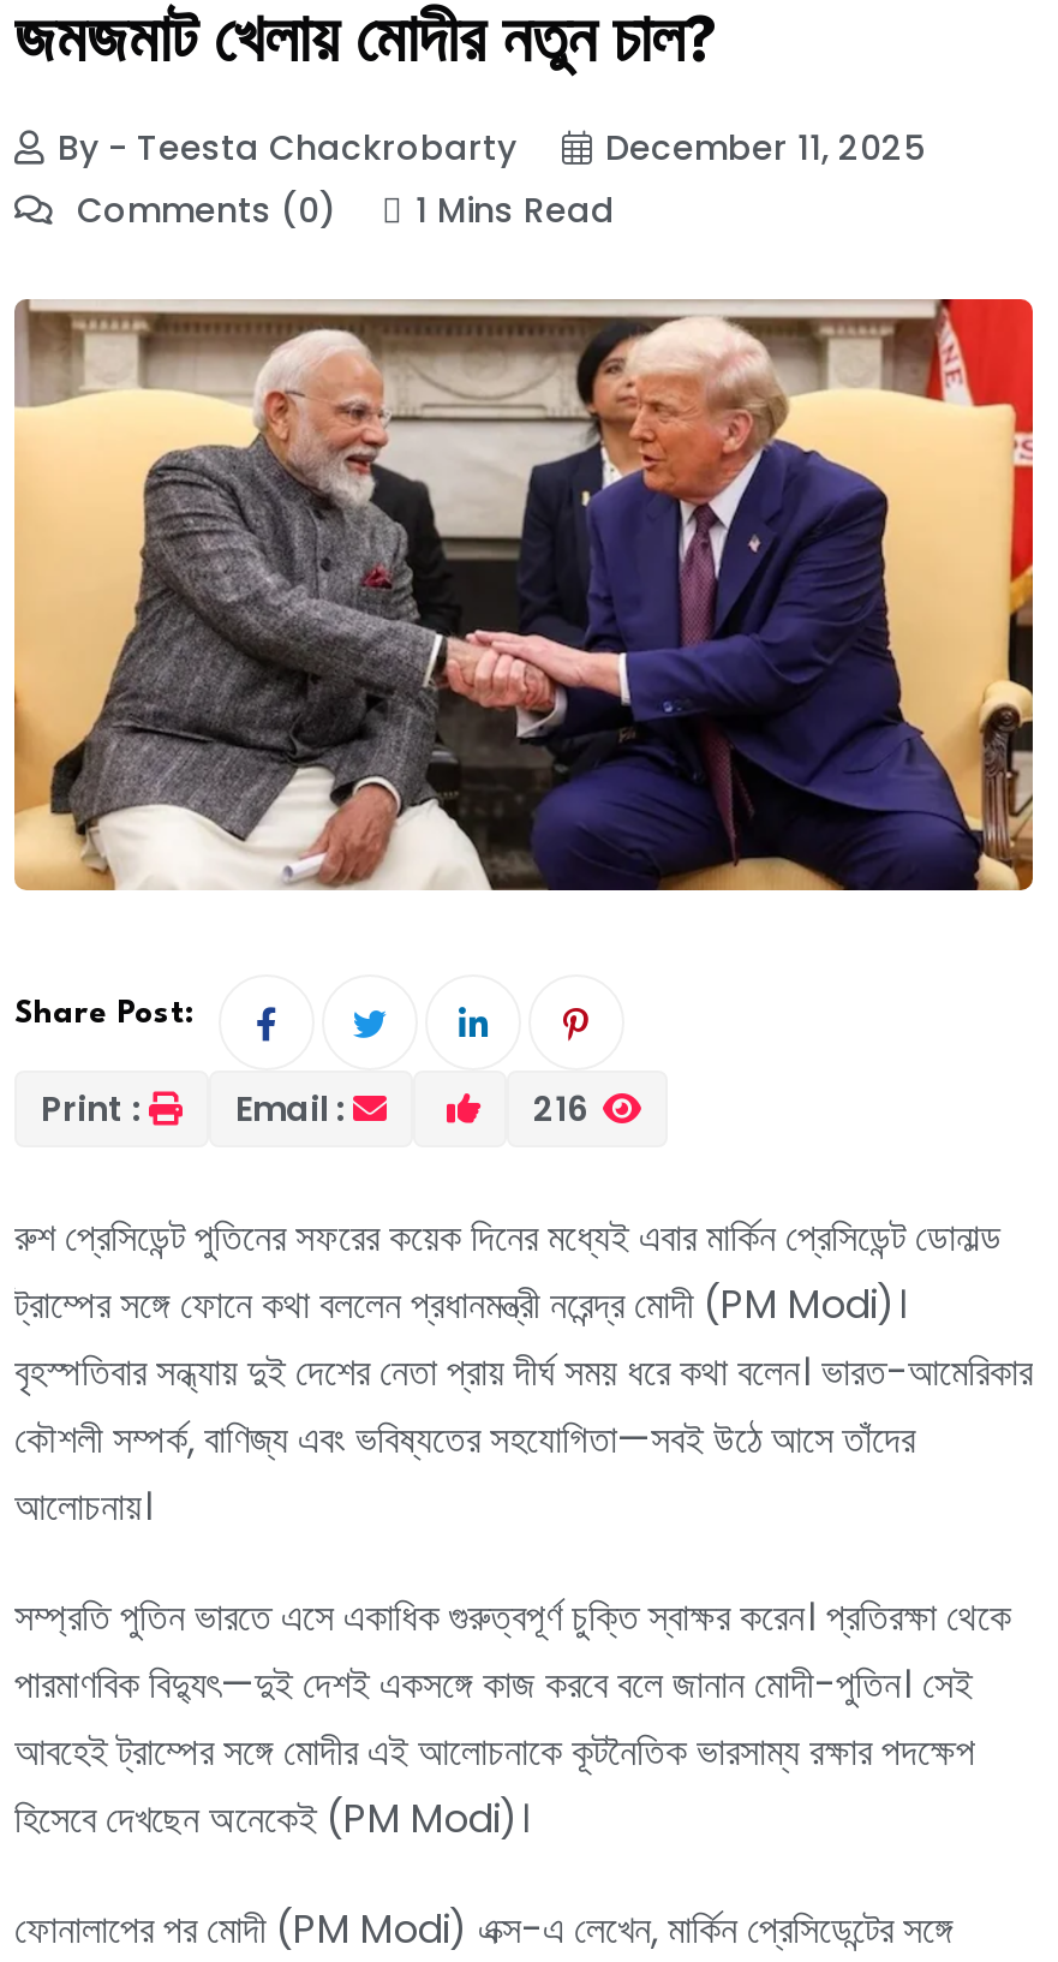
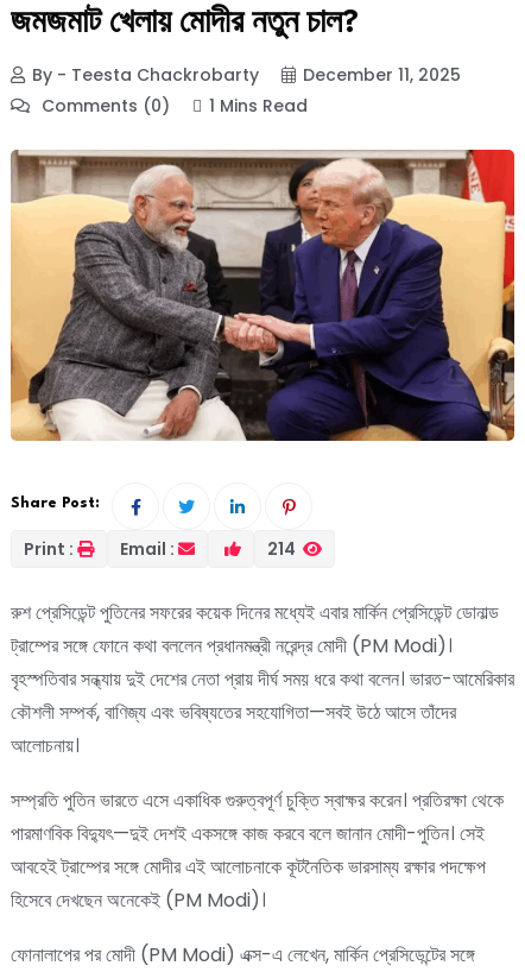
- 216
+ 214
